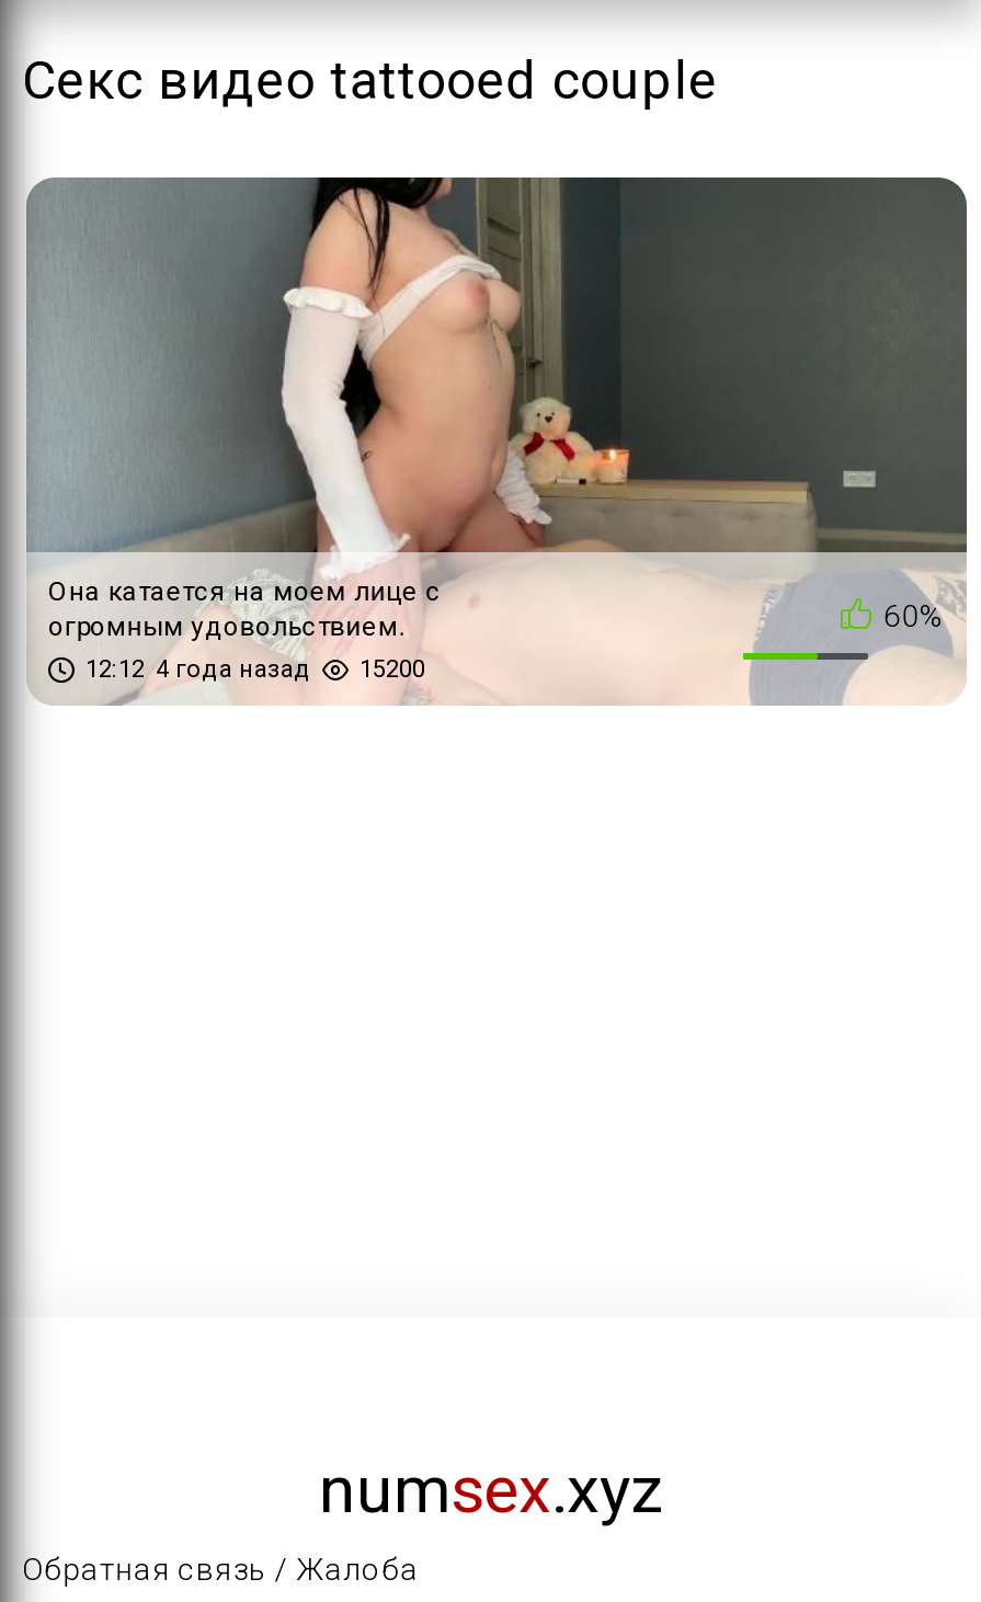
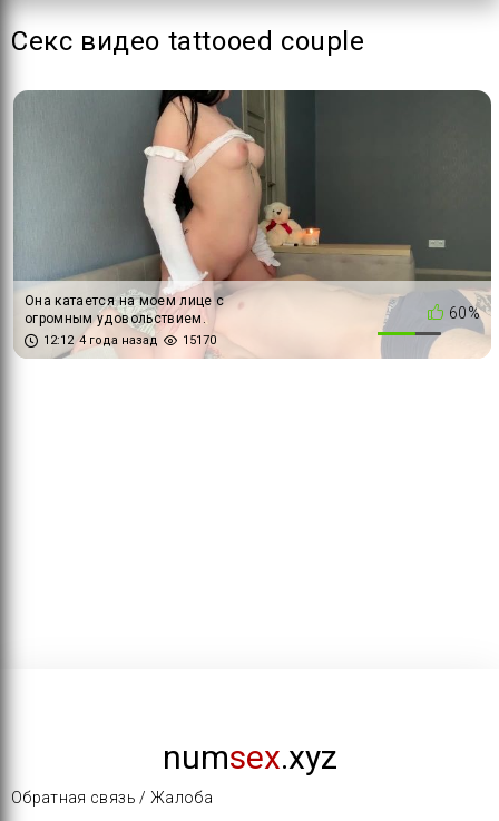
- 15200
+ 15170
